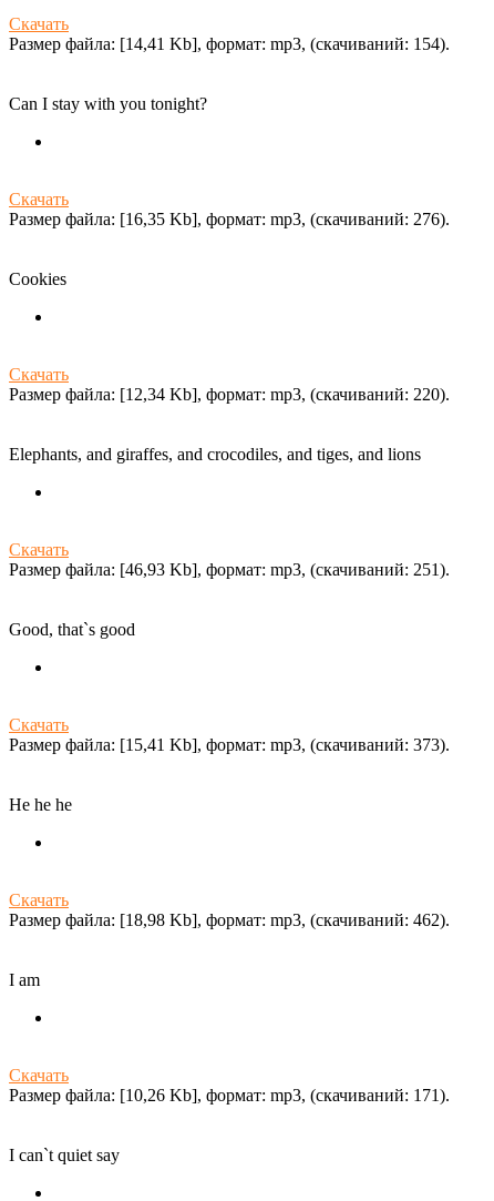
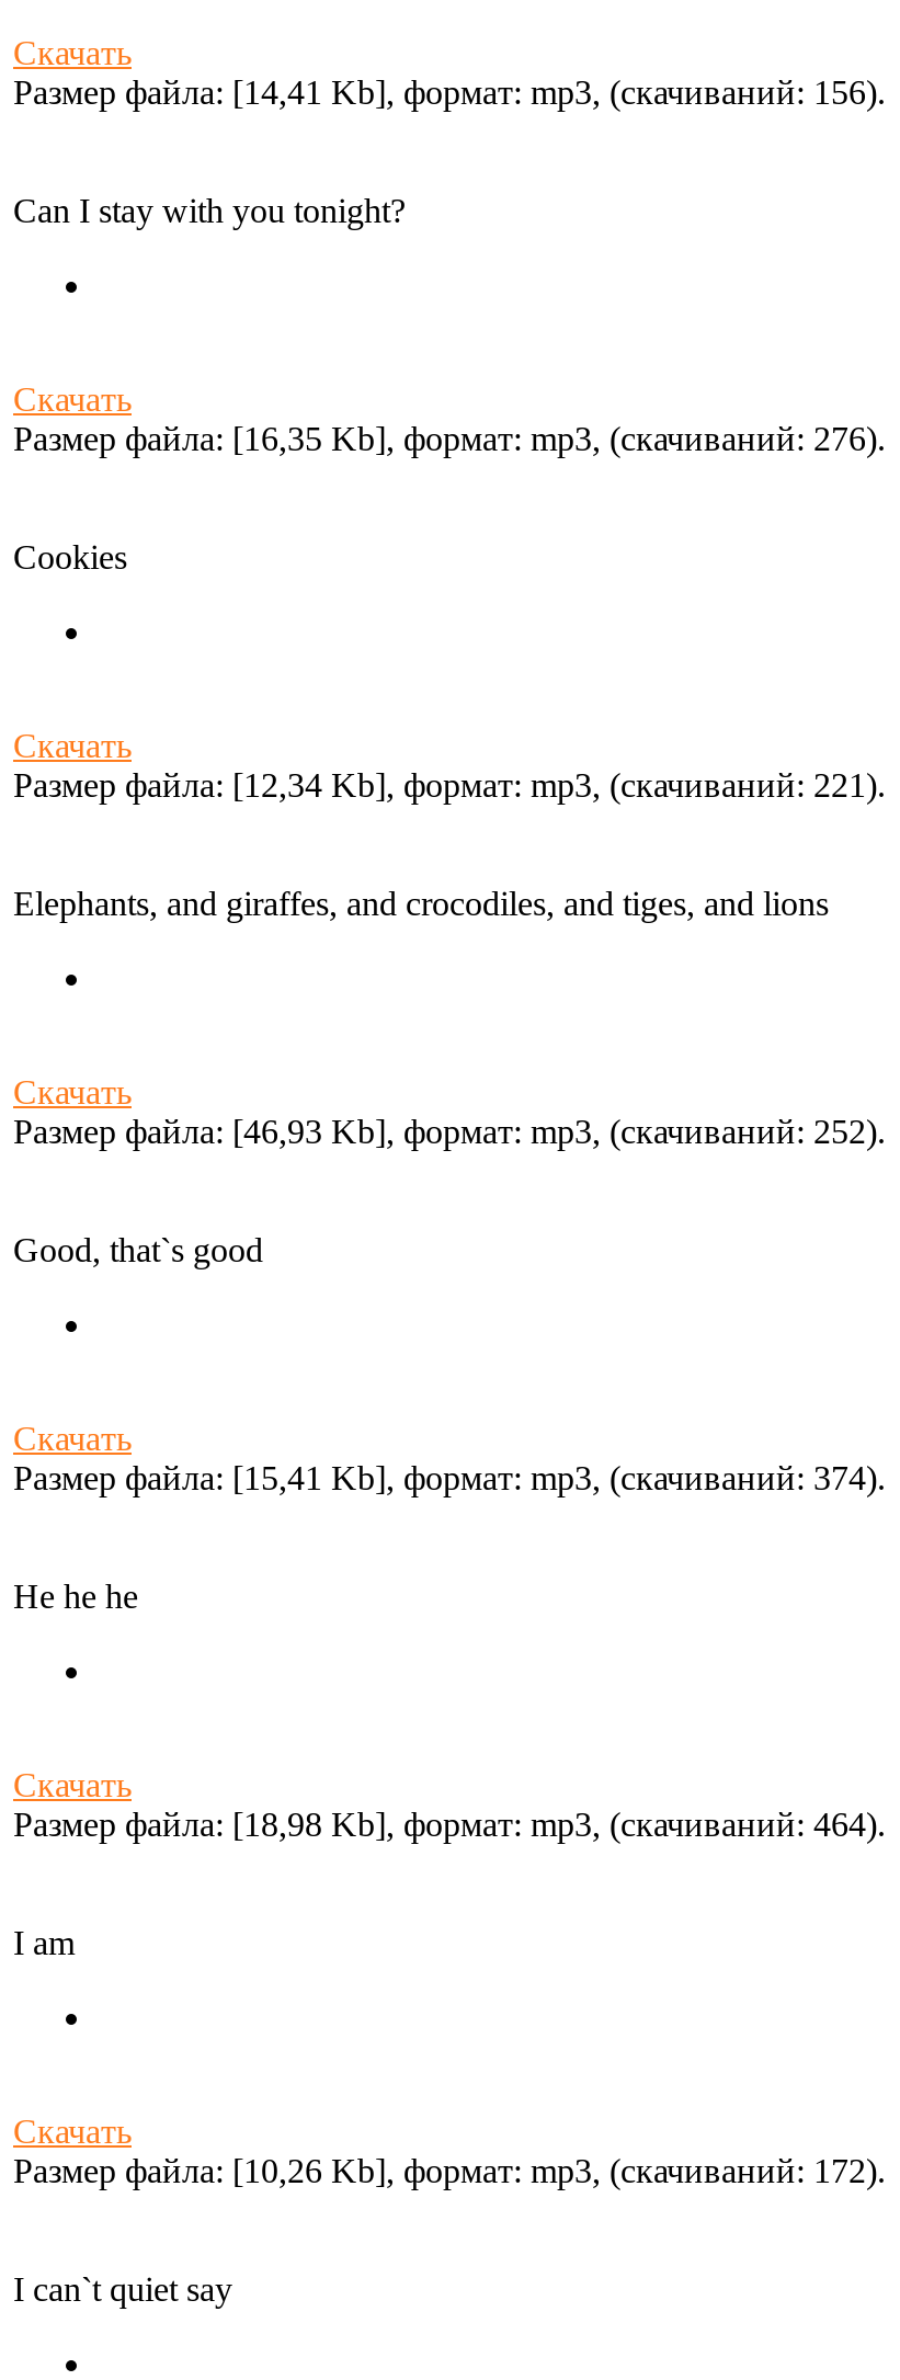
- Размер файла: [14,41 Kb], формат: mp3, (cкачиваний: 154).
+ Размер файла: [14,41 Kb], формат: mp3, (cкачиваний: 156).

- Размер файла: [12,34 Kb], формат: mp3, (cкачиваний: 220).
+ Размер файла: [12,34 Kb], формат: mp3, (cкачиваний: 221).

- Размер файла: [46,93 Kb], формат: mp3, (cкачиваний: 251).
+ Размер файла: [46,93 Kb], формат: mp3, (cкачиваний: 252).

- Размер файла: [15,41 Kb], формат: mp3, (cкачиваний: 373).
+ Размер файла: [15,41 Kb], формат: mp3, (cкачиваний: 374).

- Размер файла: [18,98 Kb], формат: mp3, (cкачиваний: 462).
+ Размер файла: [18,98 Kb], формат: mp3, (cкачиваний: 464).

- Размер файла: [10,26 Kb], формат: mp3, (cкачиваний: 171).
+ Размер файла: [10,26 Kb], формат: mp3, (cкачиваний: 172).
